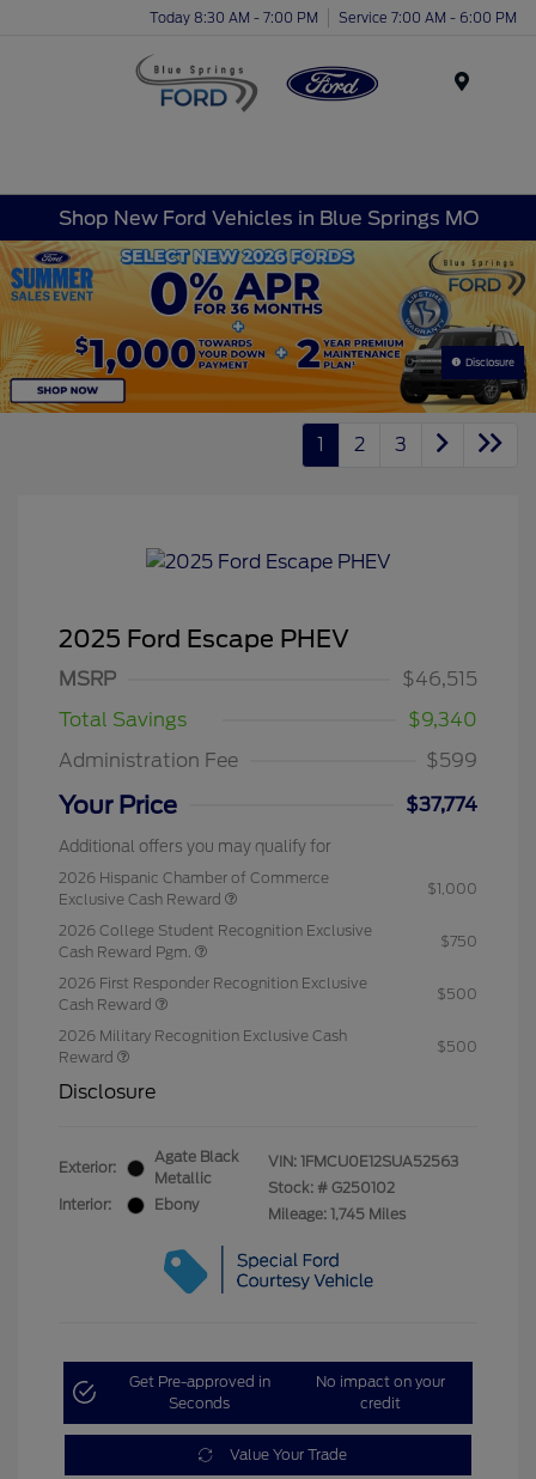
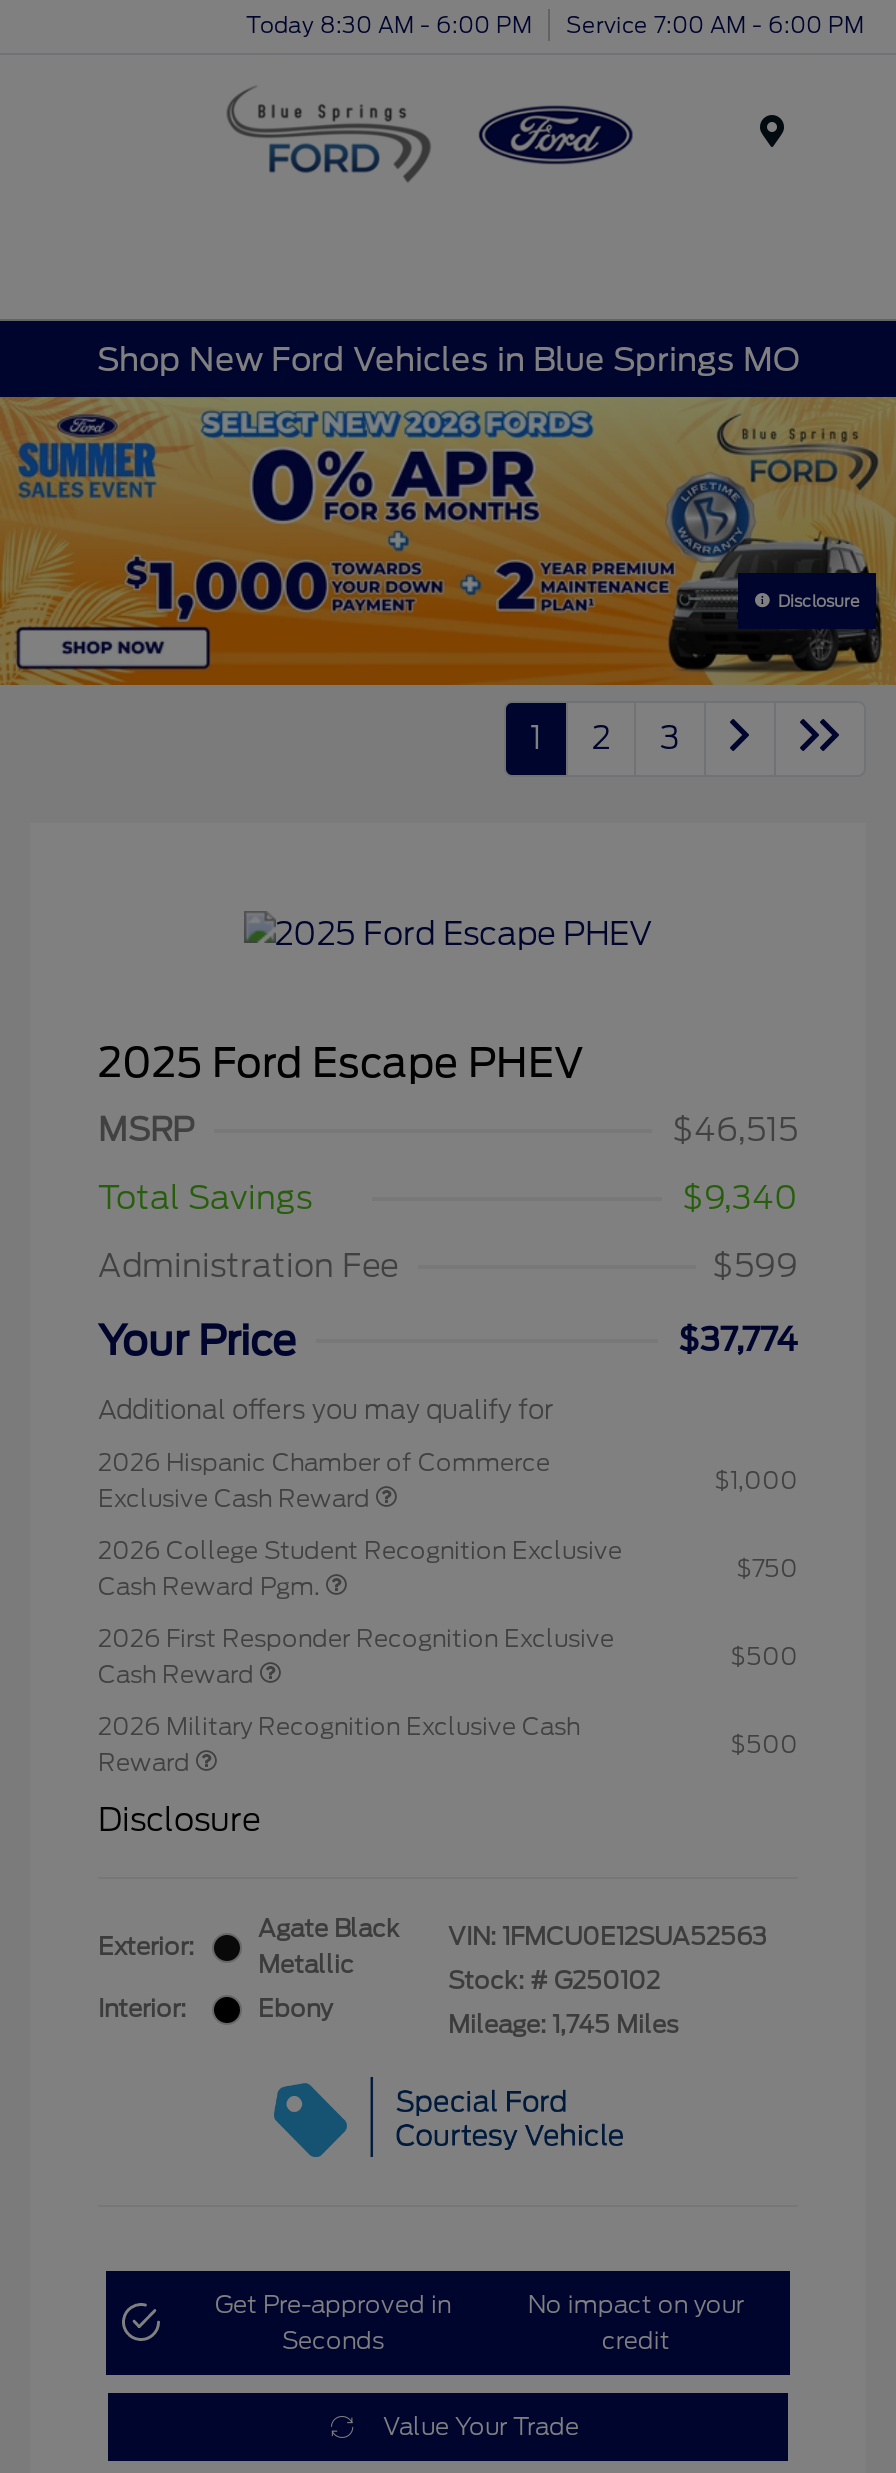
- Today 8:30 AM - 7:00 PM Service 7:00 AM - 6:00 PM
+ Today 8:30 AM - 6:00 PM Service 7:00 AM - 6:00 PM
